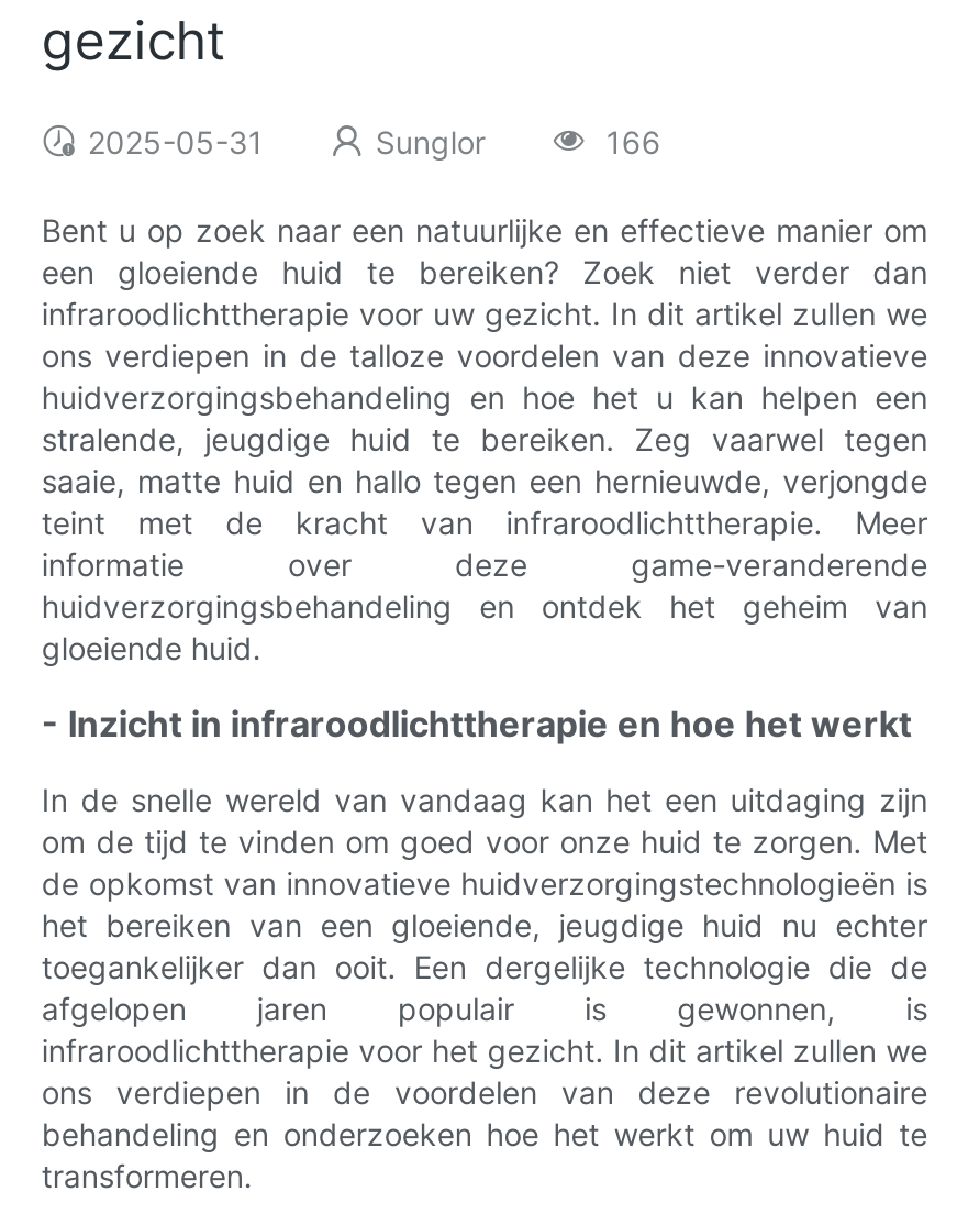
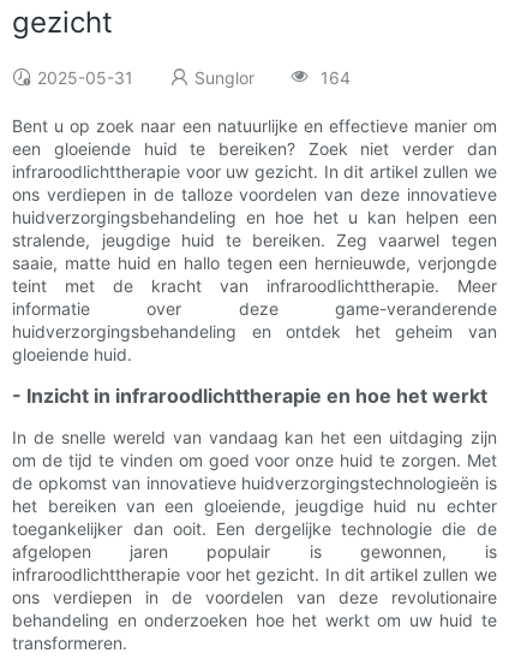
- 166
+ 164
